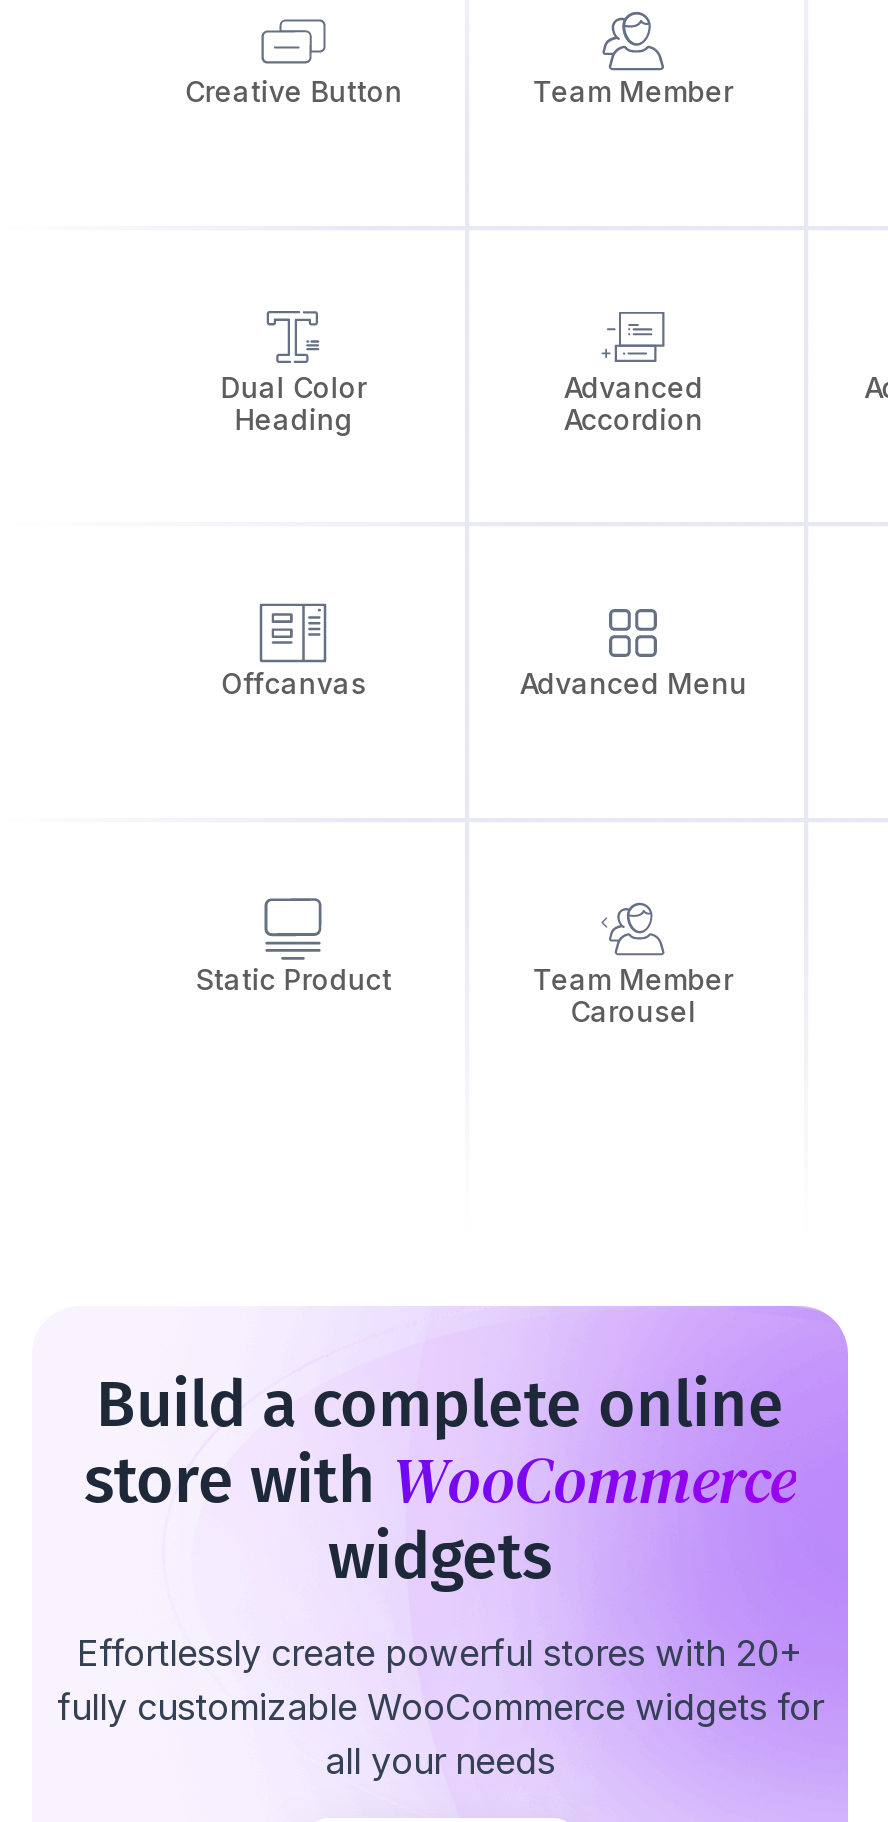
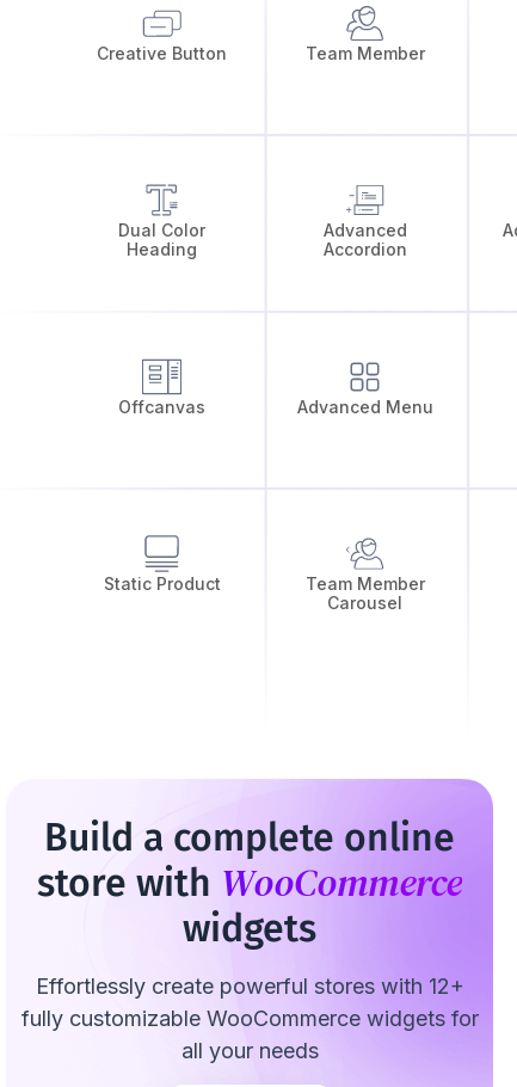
- Effortlessly create powerful stores with 20+
+ Effortlessly create powerful stores with 12+
